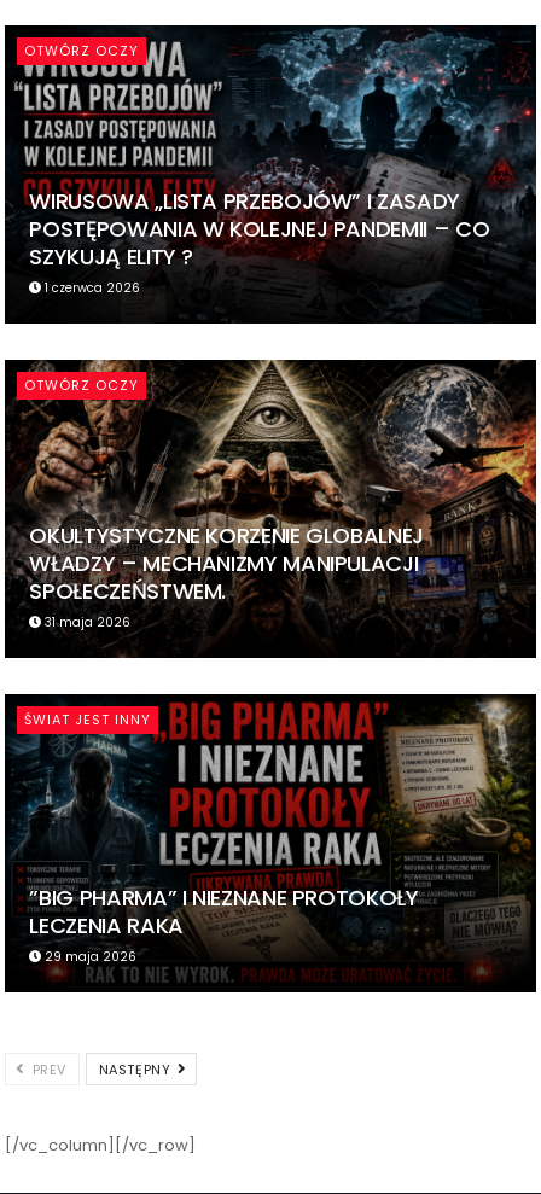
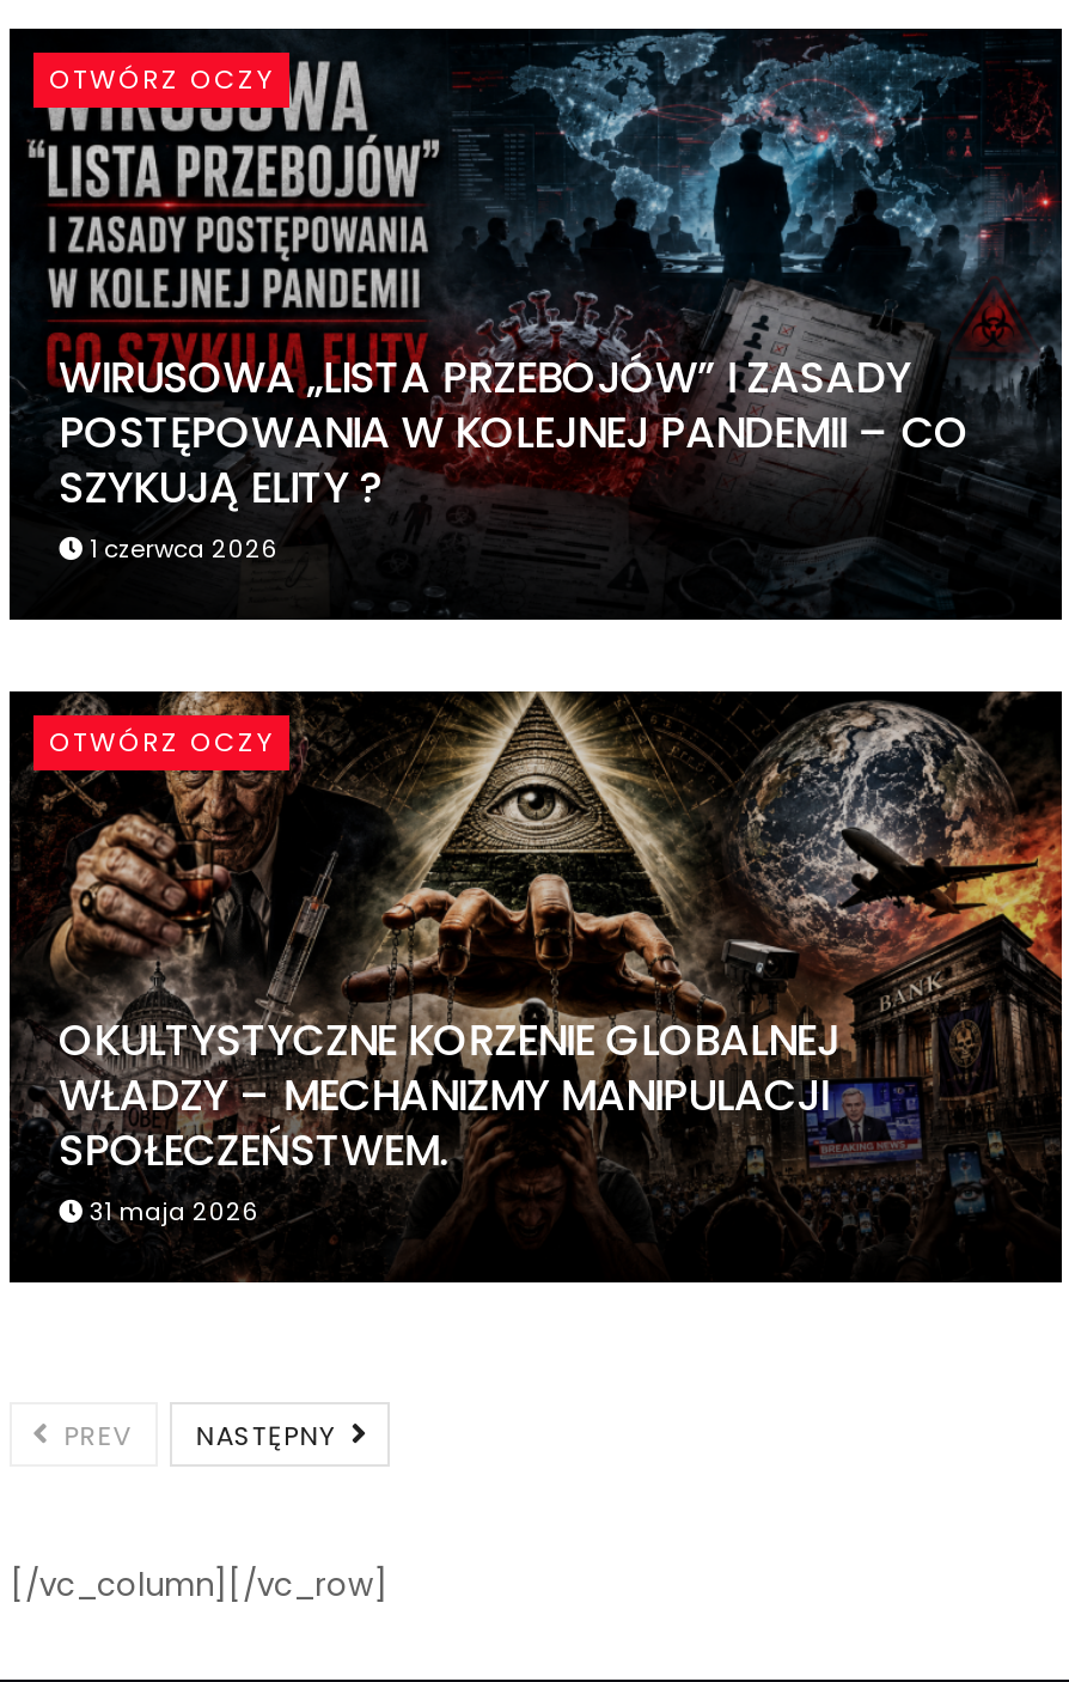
- [image]
- ŚWIAT JEST INNY

- ”BIG PHARMA” I NIEZNANE PROTOKOŁY
- LECZENIA RAKA
- 29 maja 2026
